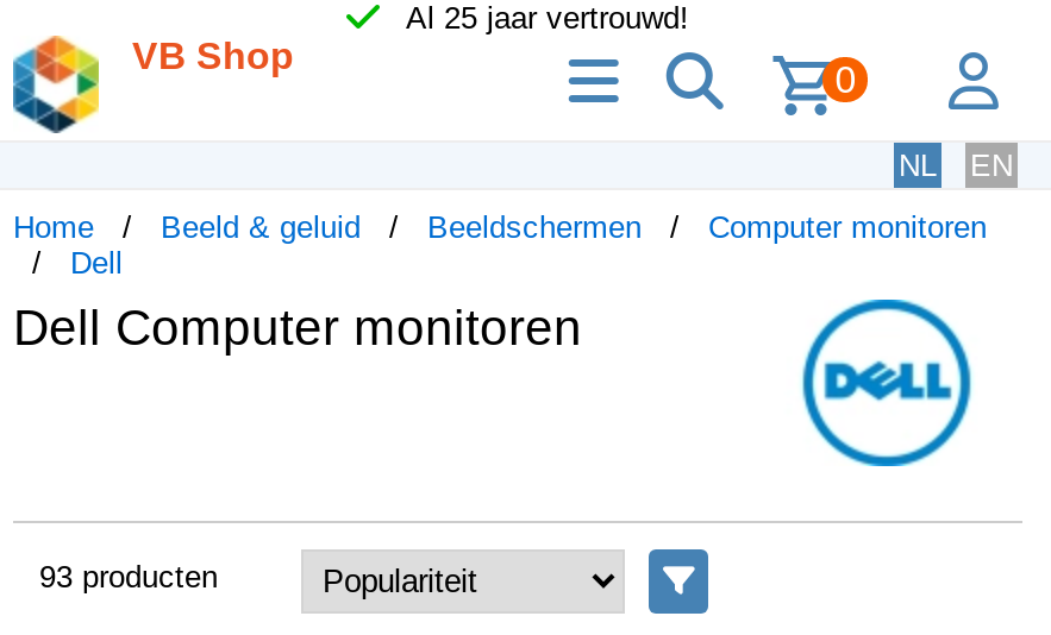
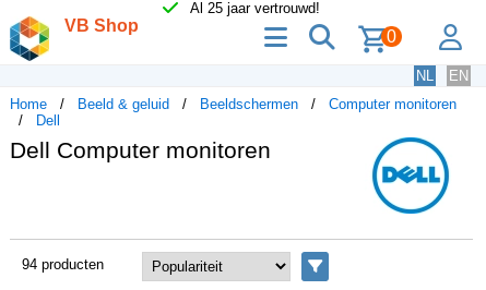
- 93 producten
+ 94 producten
